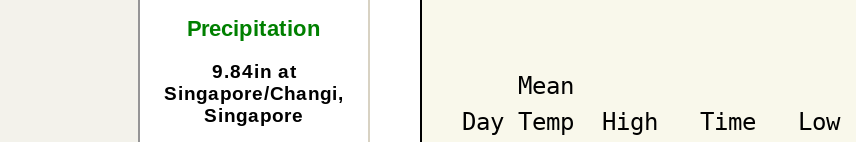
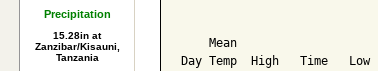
- 9.84in at
- Singapore/Changi,
- Singapore
+ 15.28in at
+ Zanzibar/Kisauni,
+ Tanzania
